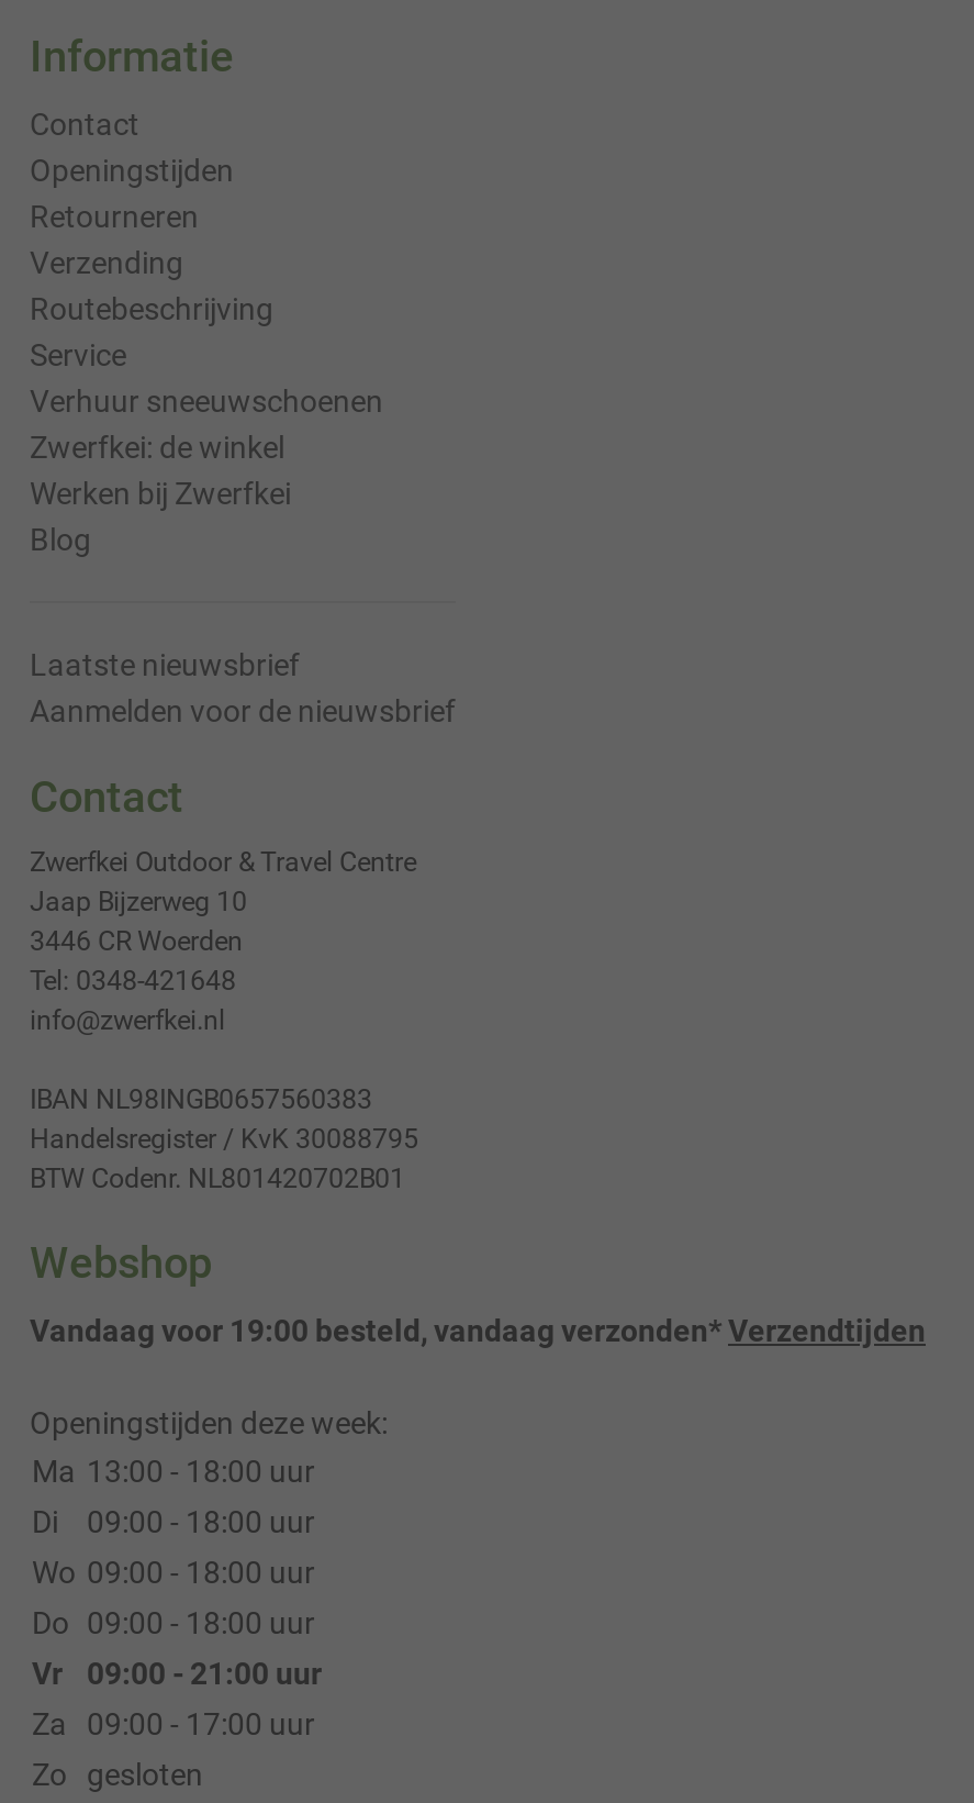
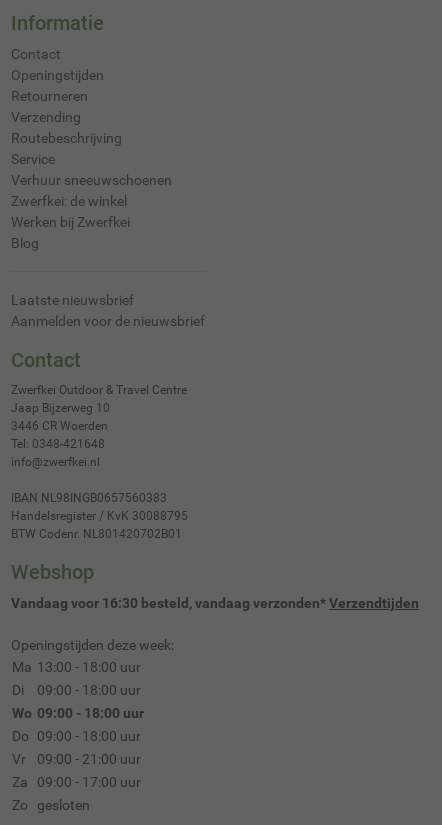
- Vandaag voor 19:00 besteld, vandaag verzonden* Verzendtijden
+ Vandaag voor 16:30 besteld, vandaag verzonden* Verzendtijden
